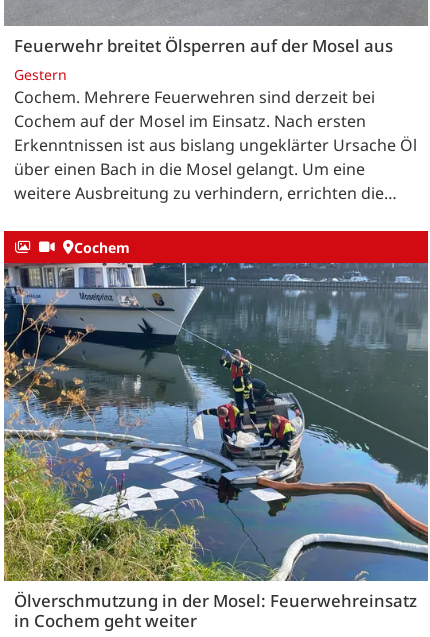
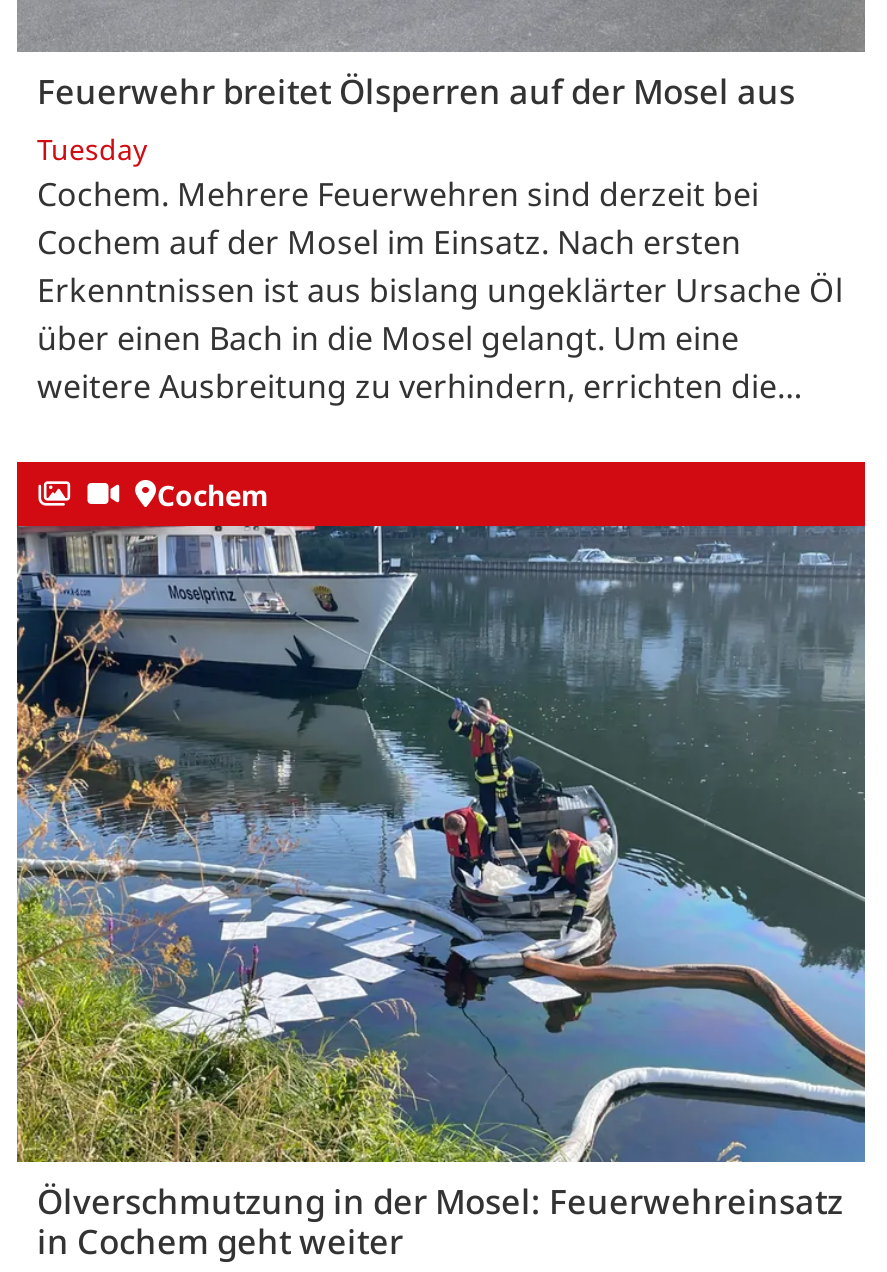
- Gestern
+ Tuesday
